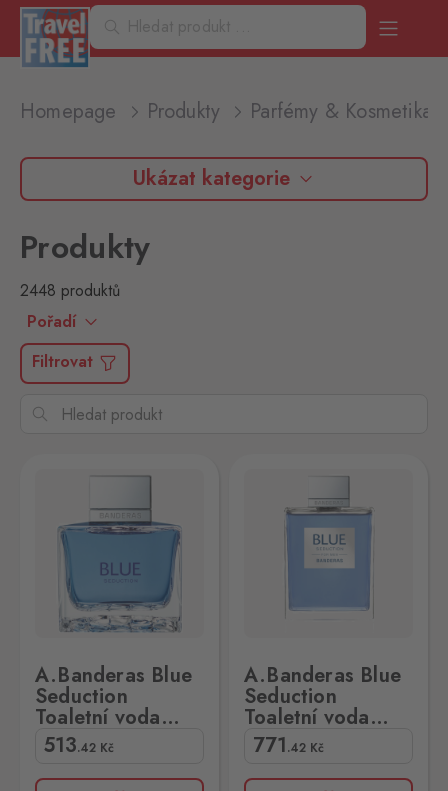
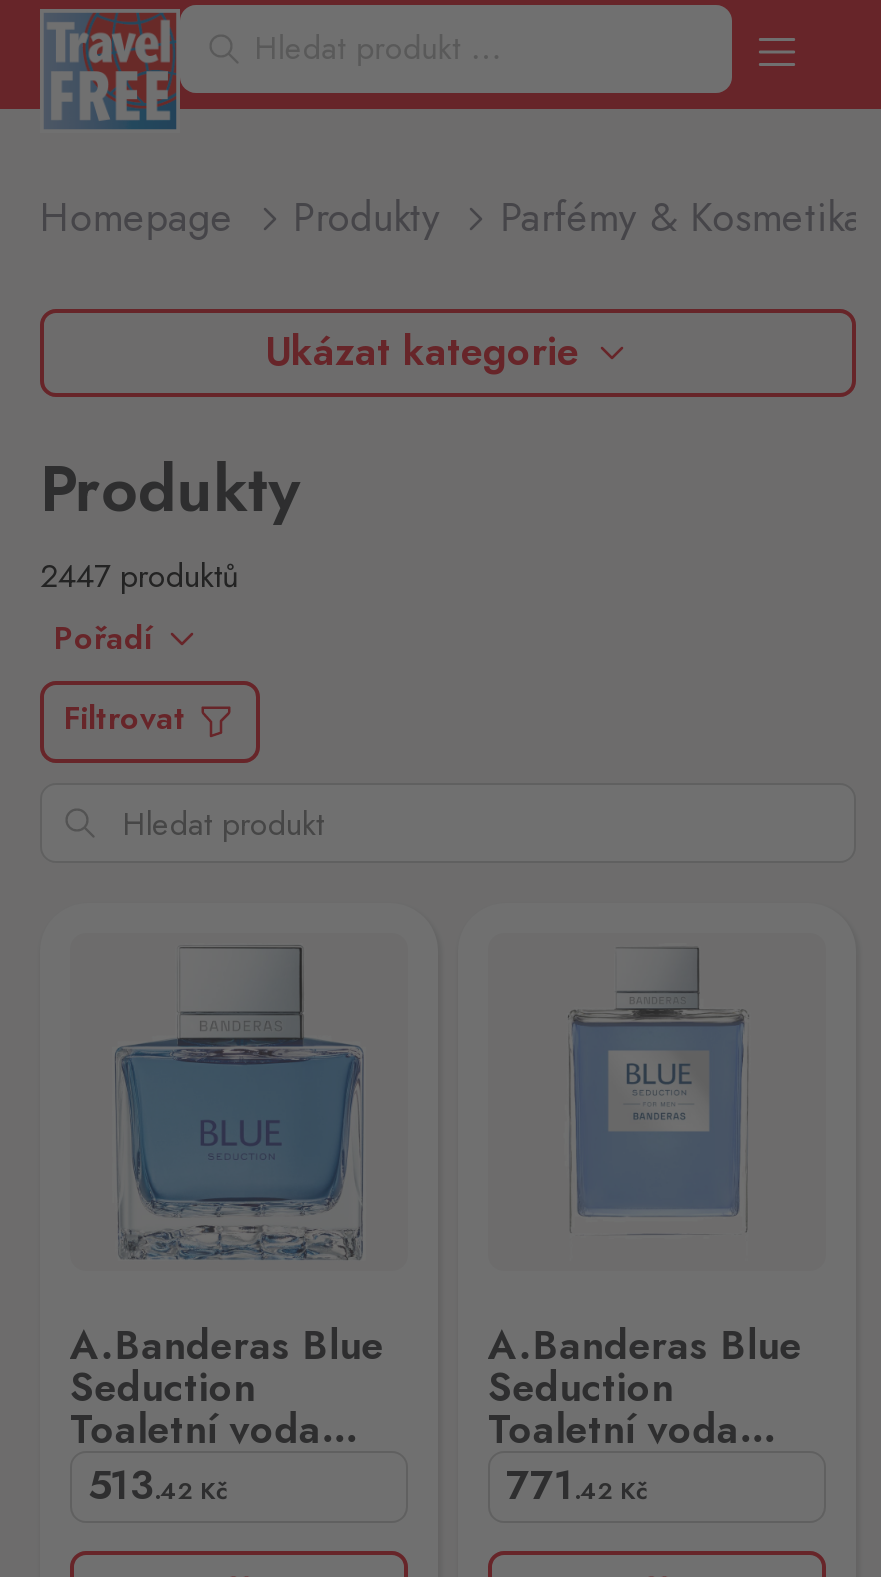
- 2448 produktů
+ 2447 produktů
